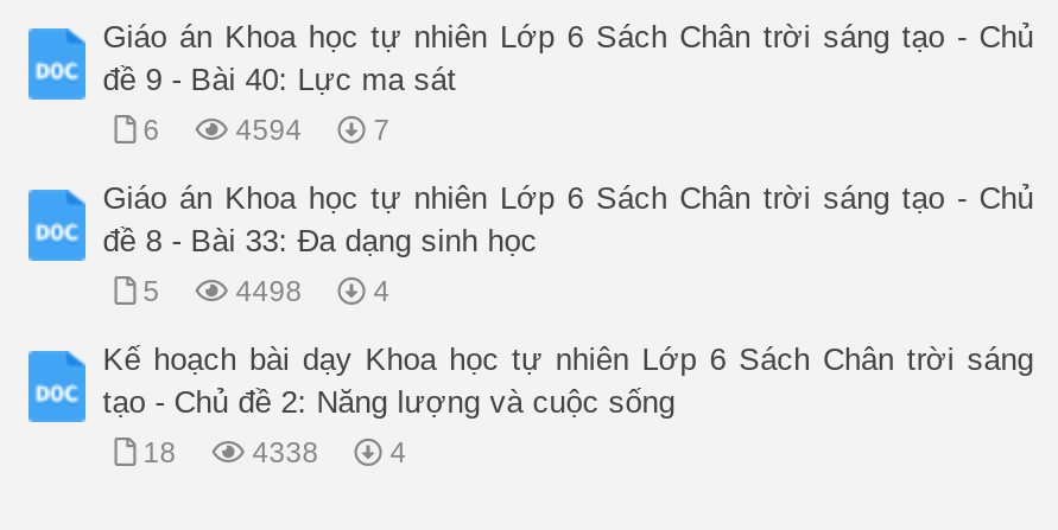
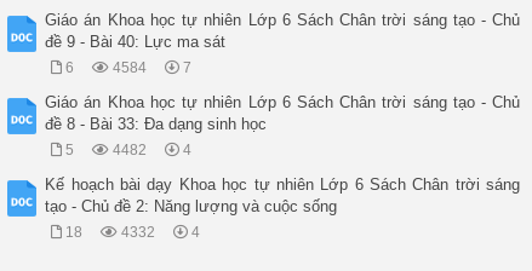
- 4594
+ 4584

- 4498
+ 4482

- 4338
+ 4332
